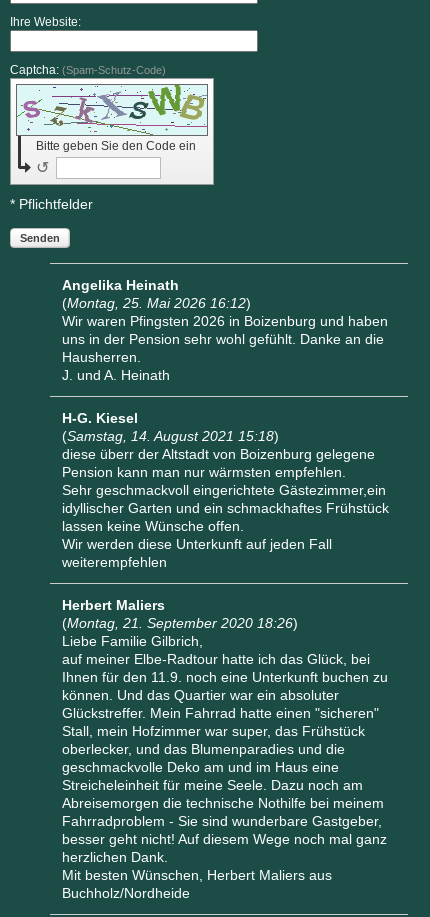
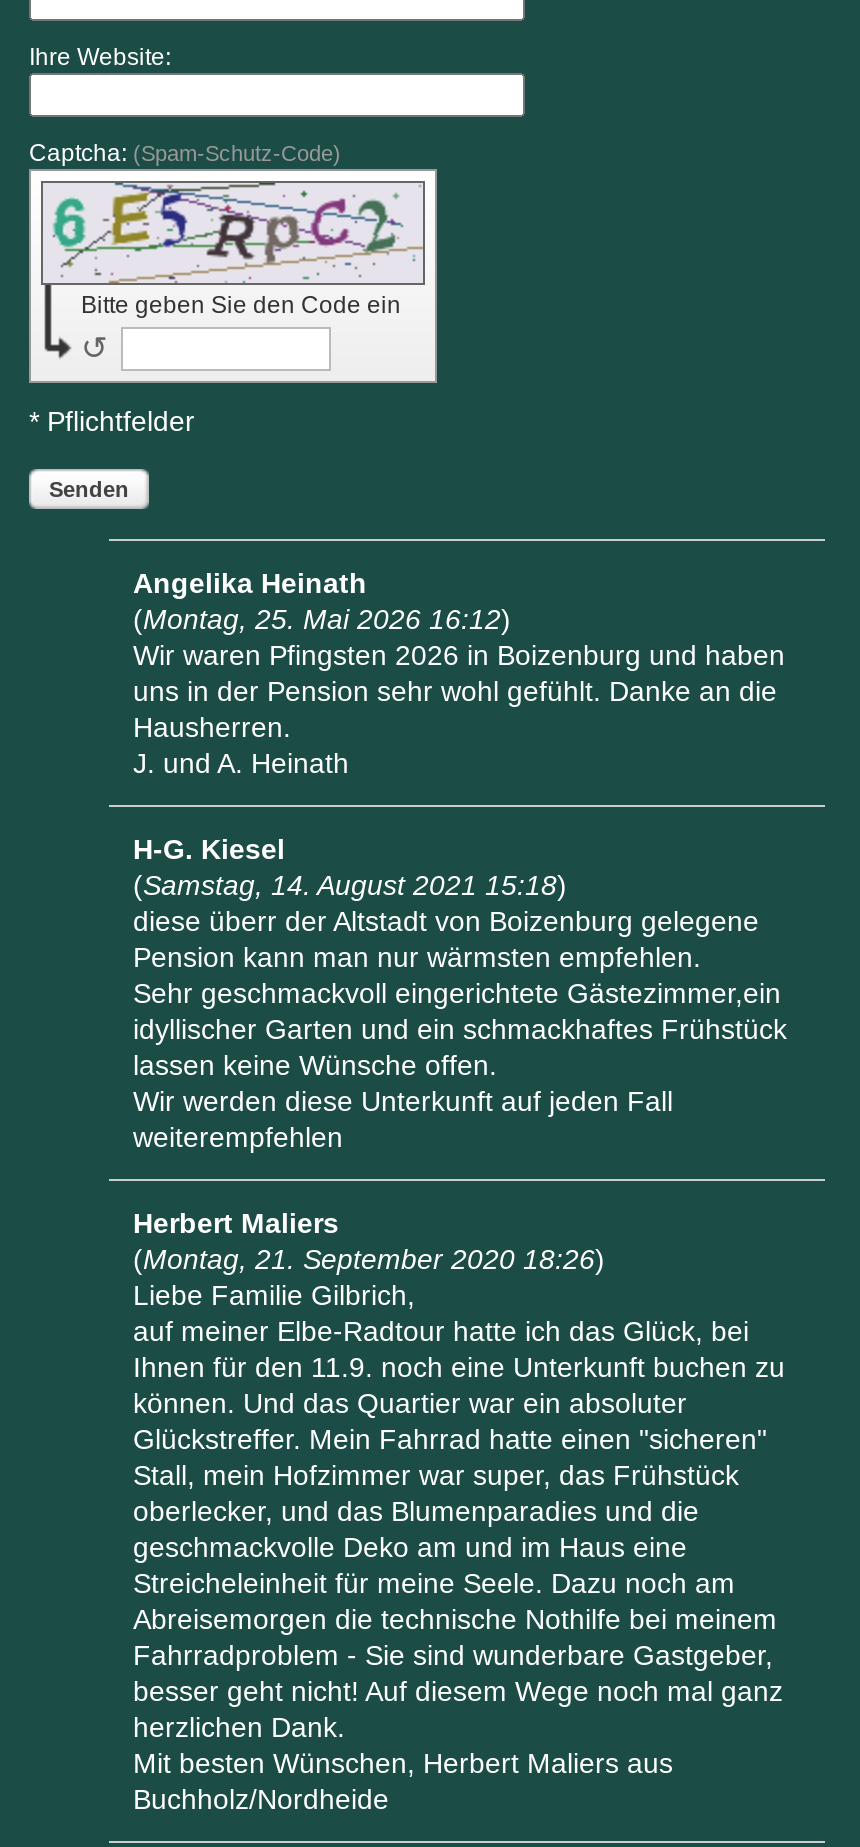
- [image]
+ [image]
